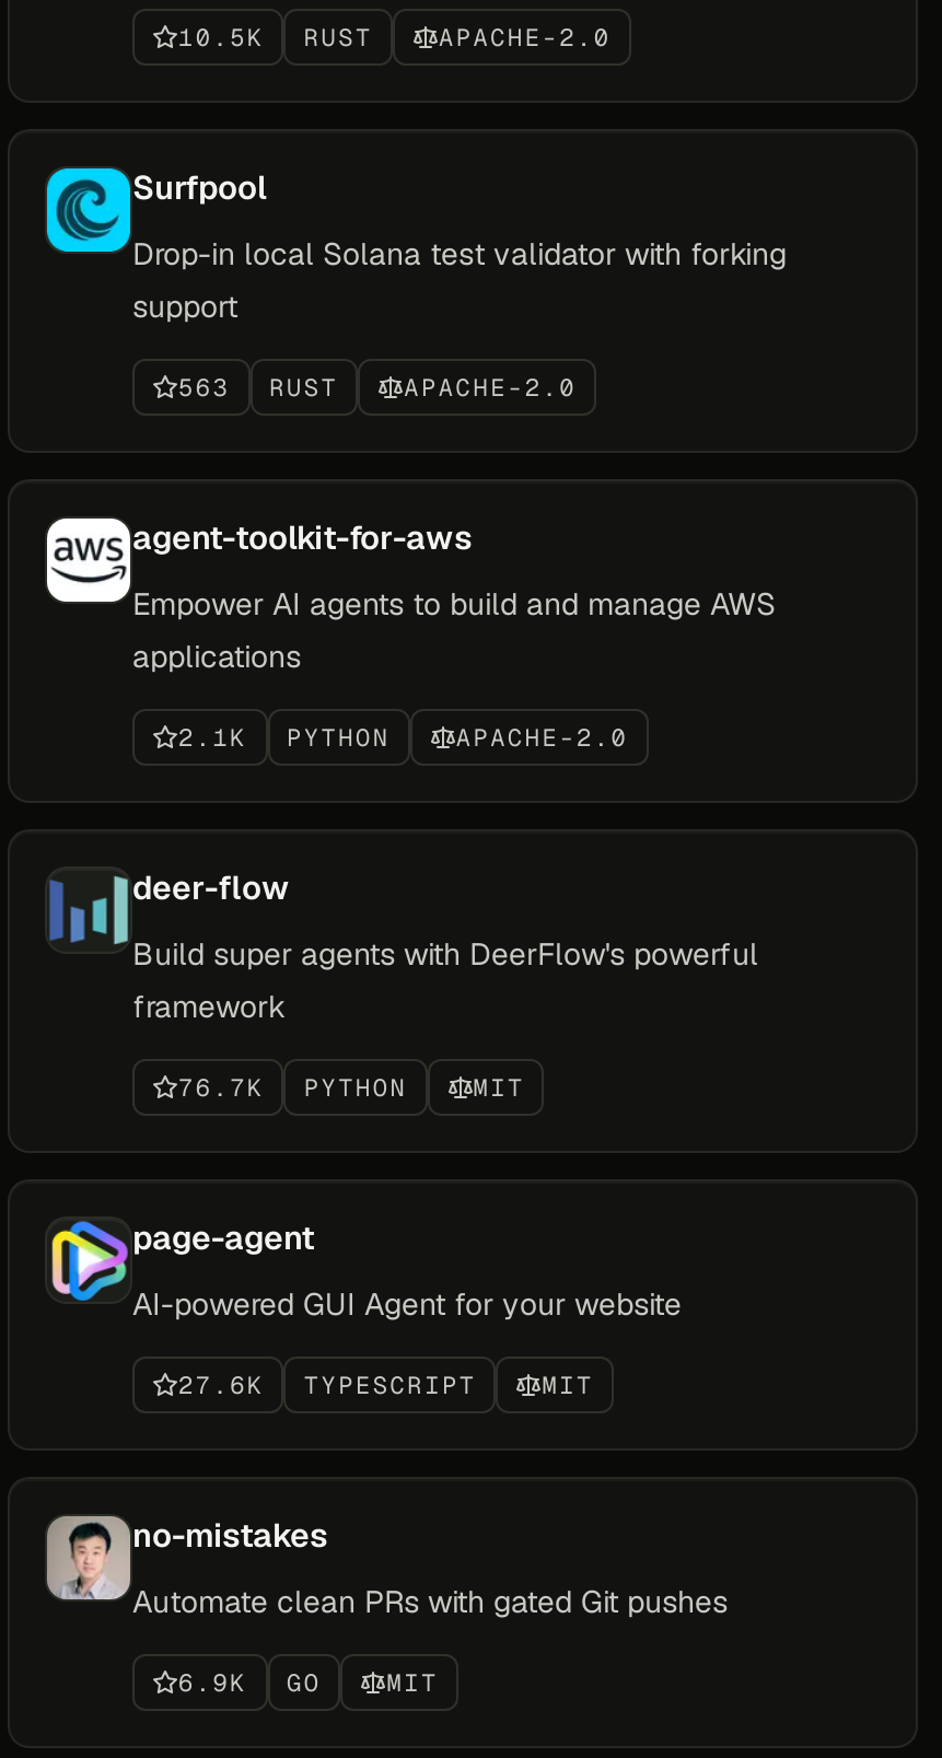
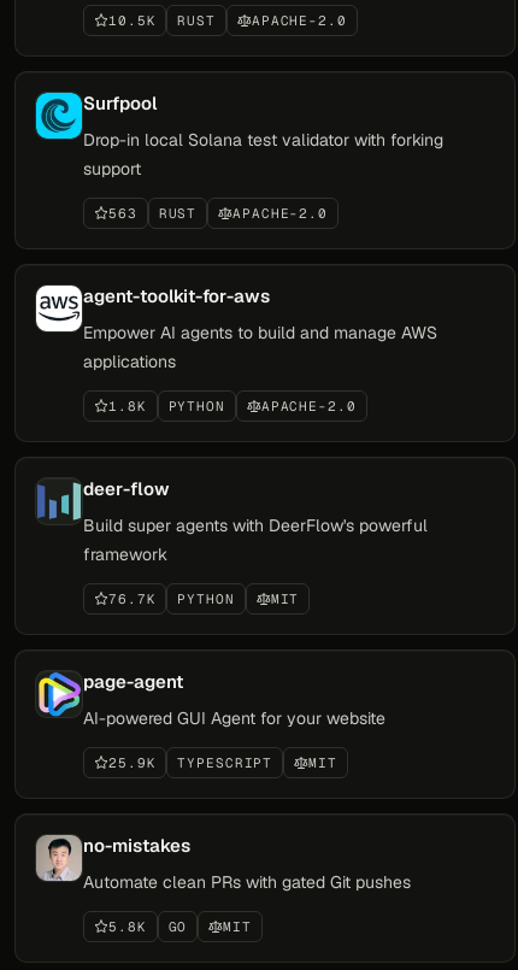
- 2.1K PYTHON
+ 1.8K PYTHON

- 27.6K TYPESCRIPT
+ 25.9K TYPESCRIPT

- 6.9K GO
+ 5.8K GO
